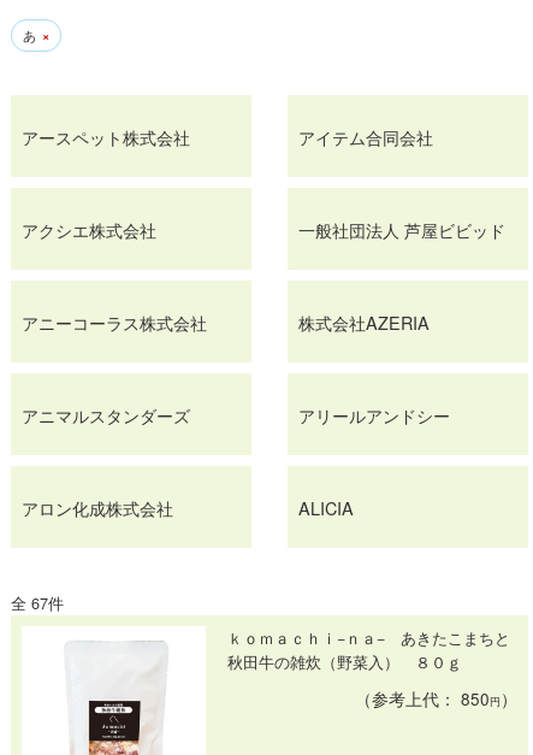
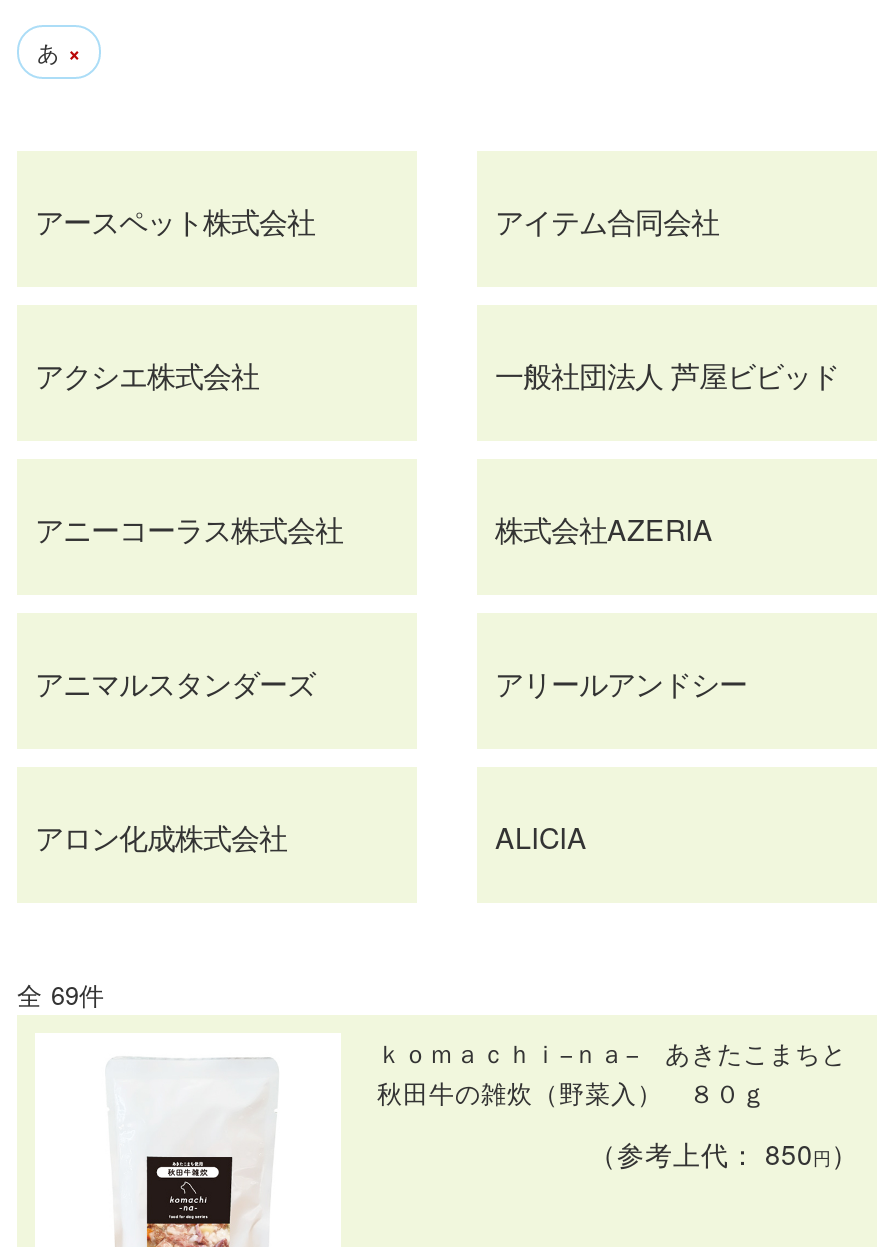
- 全 67件
+ 全 69件
